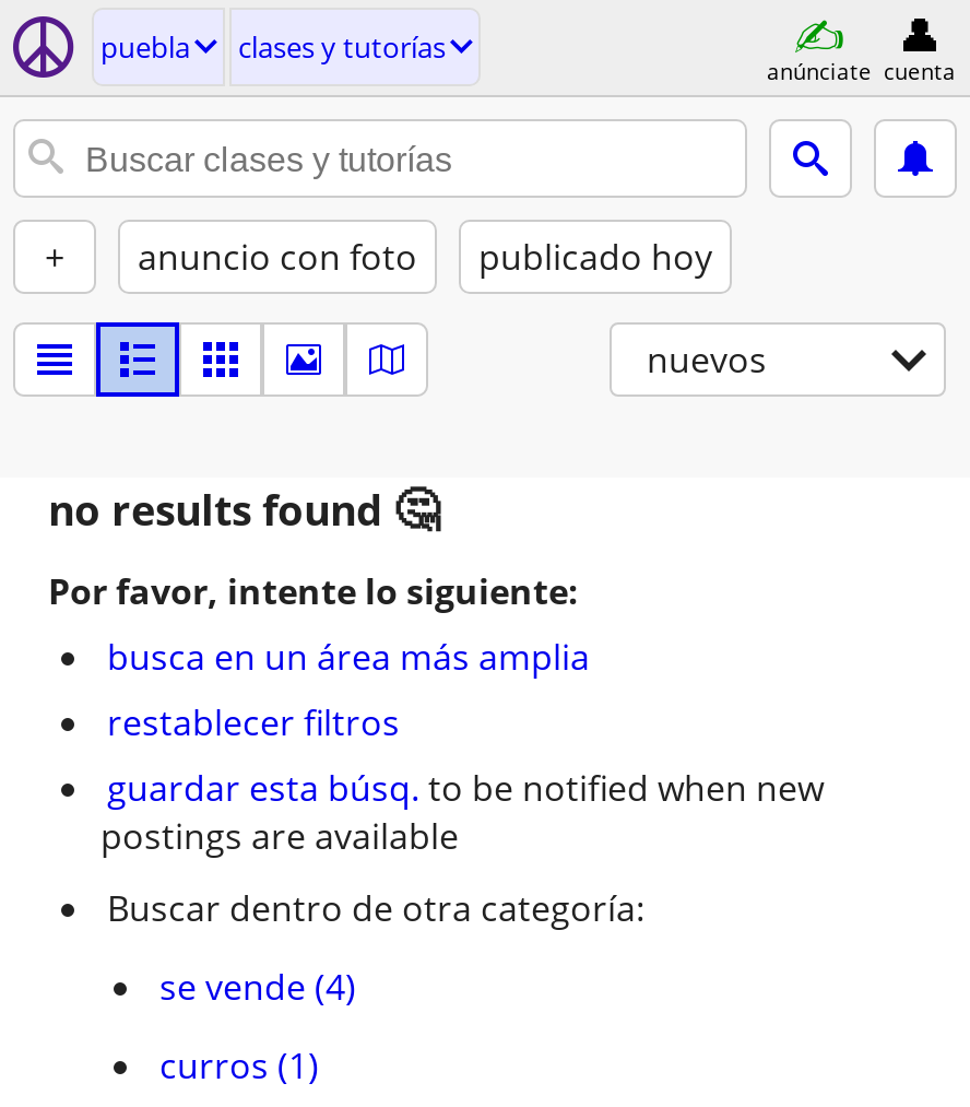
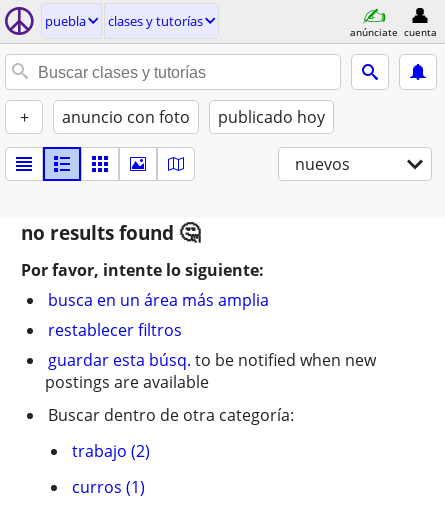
- se vende (4)
+ trabajo (2)
